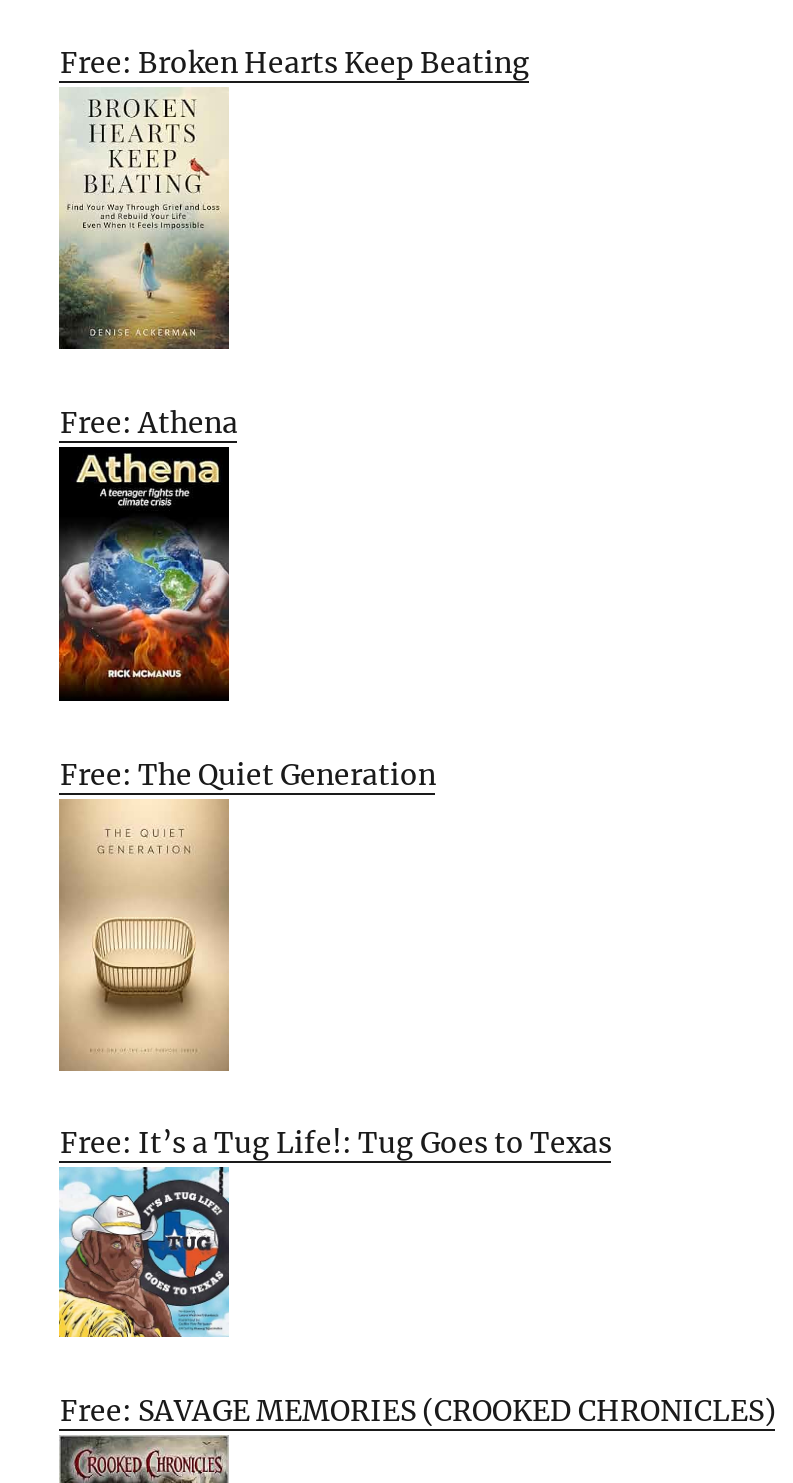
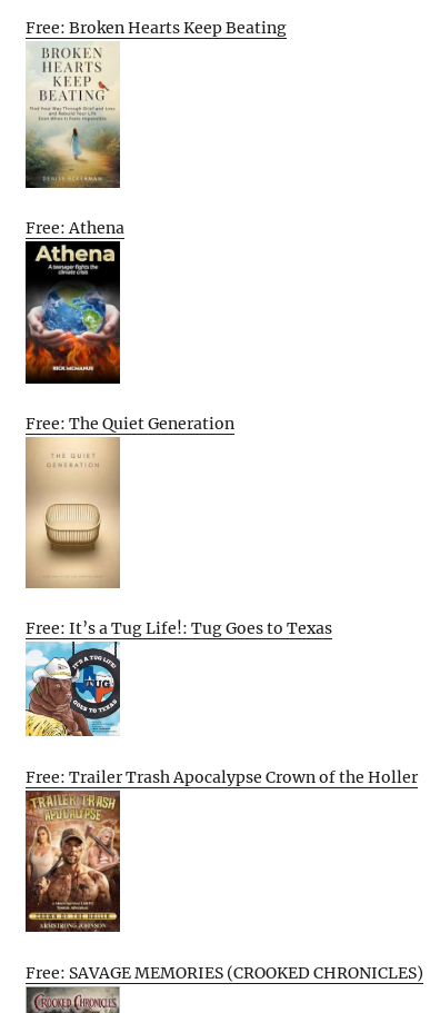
+ [image]

+ Free: Trailer Trash Apocalypse Crown of the Holler
